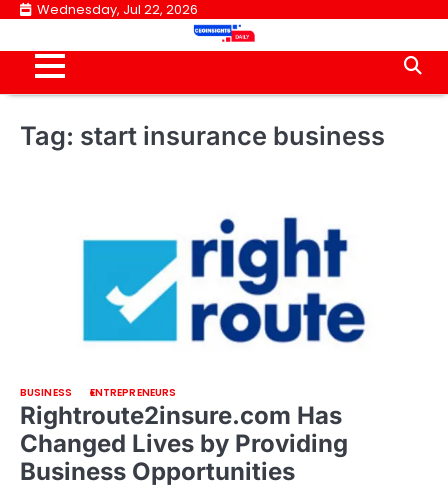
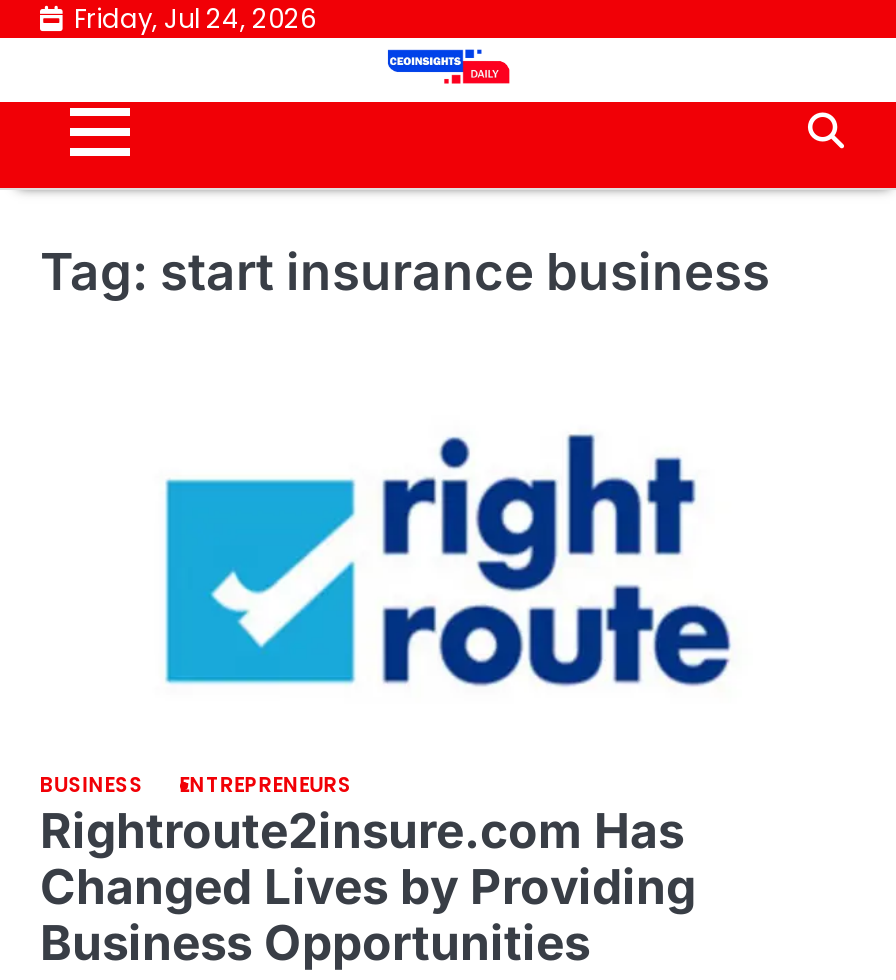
- Wednesday, Jul 22, 2026
+ Friday, Jul 24, 2026
